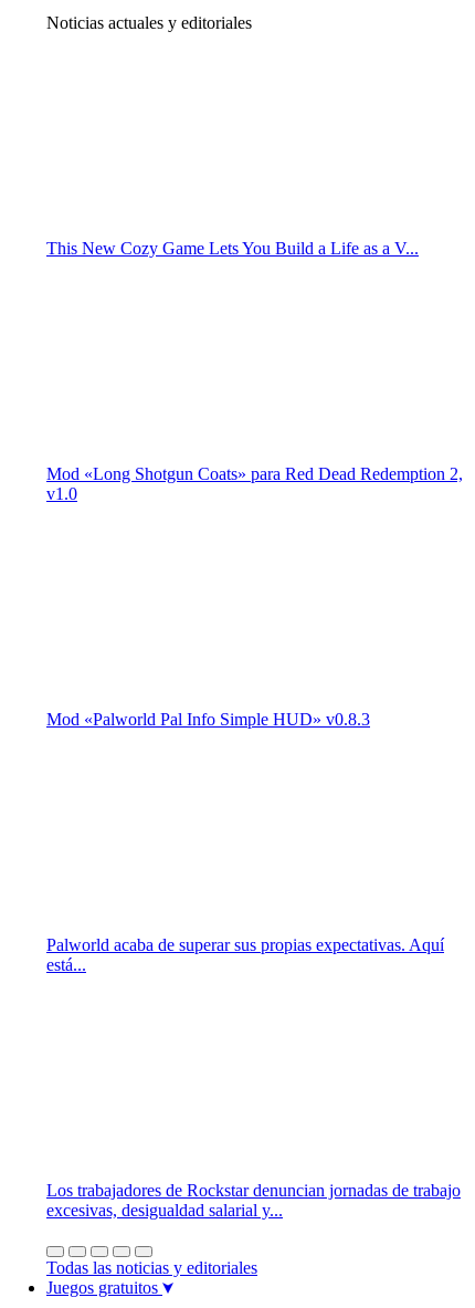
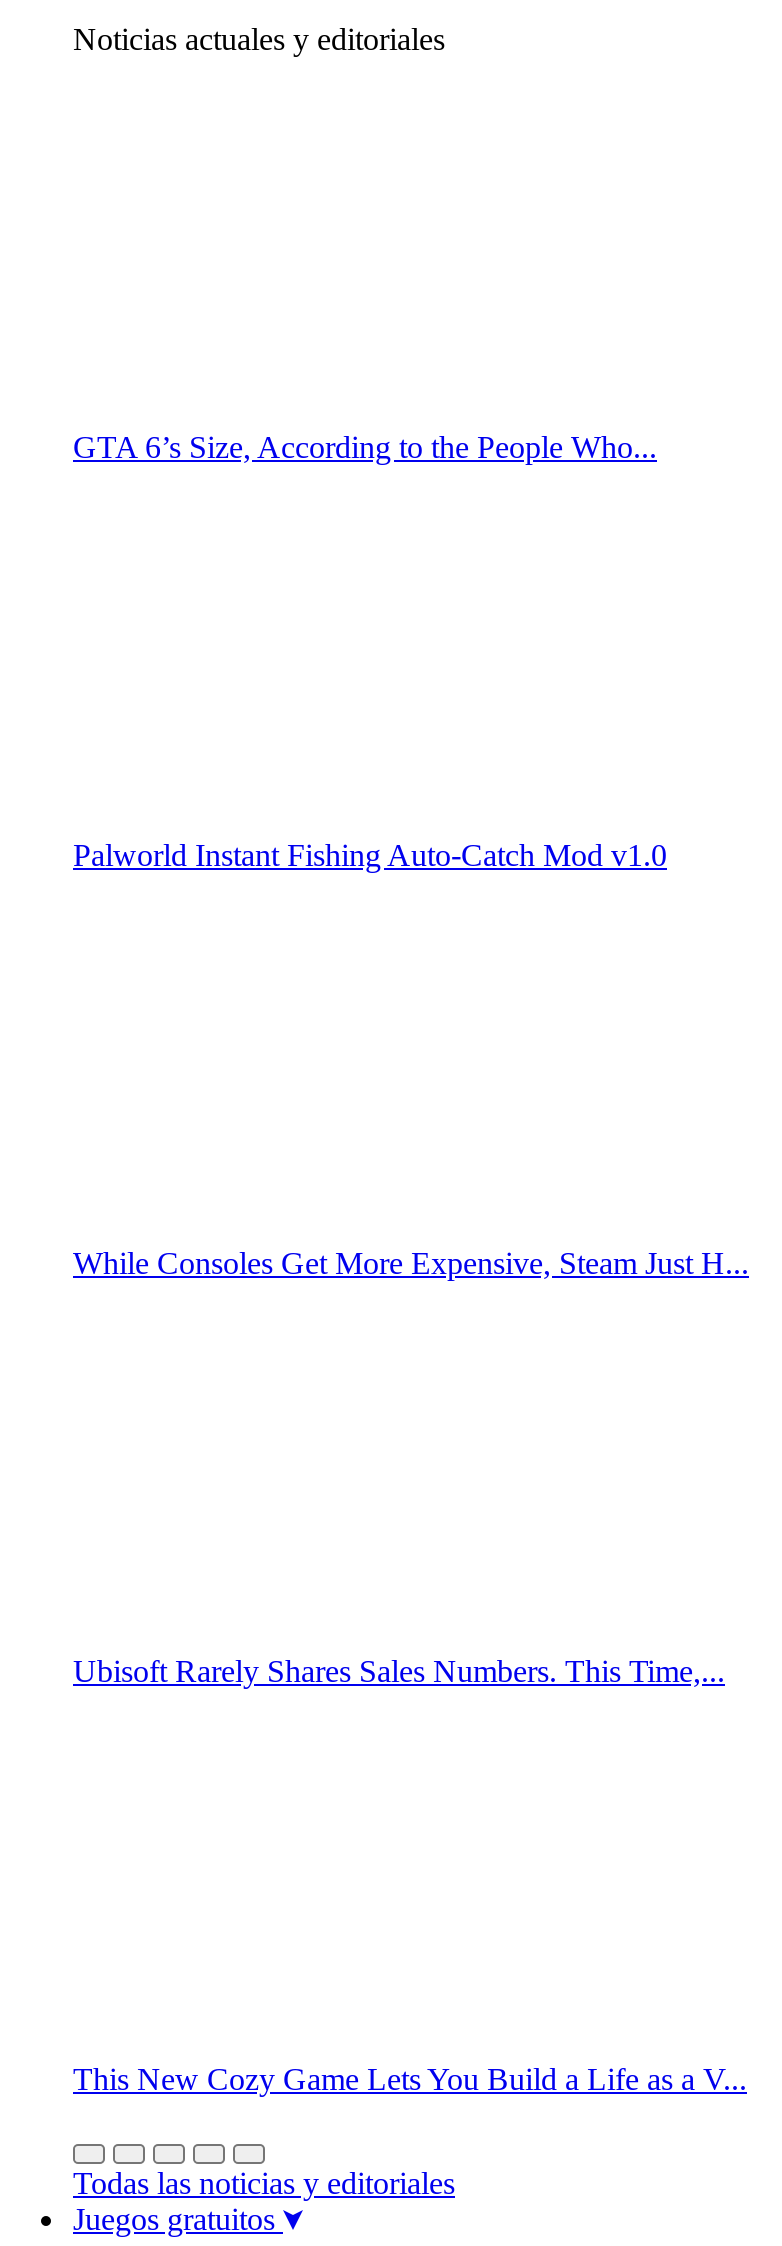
+ GTA 6’s Size, According to the People Who...

+ Palworld Instant Fishing Auto-Catch Mod v1.0

+ While Consoles Get More Expensive, Steam Just H...

+ Ubisoft Rarely Shares Sales Numbers. This Time,...

moved down: This New Cozy Game Lets You Build a Life as a V...

- Mod «Long Shotgun Coats» para Red Dead Redemption 2,
- v1.0

- Mod «Palworld Pal Info Simple HUD» v0.8.3

- Palworld acaba de superar sus propias expectativas. Aquí
- está...

- Los trabajadores de Rockstar denuncian jornadas de trabajo
- excesivas, desigualdad salarial y...
